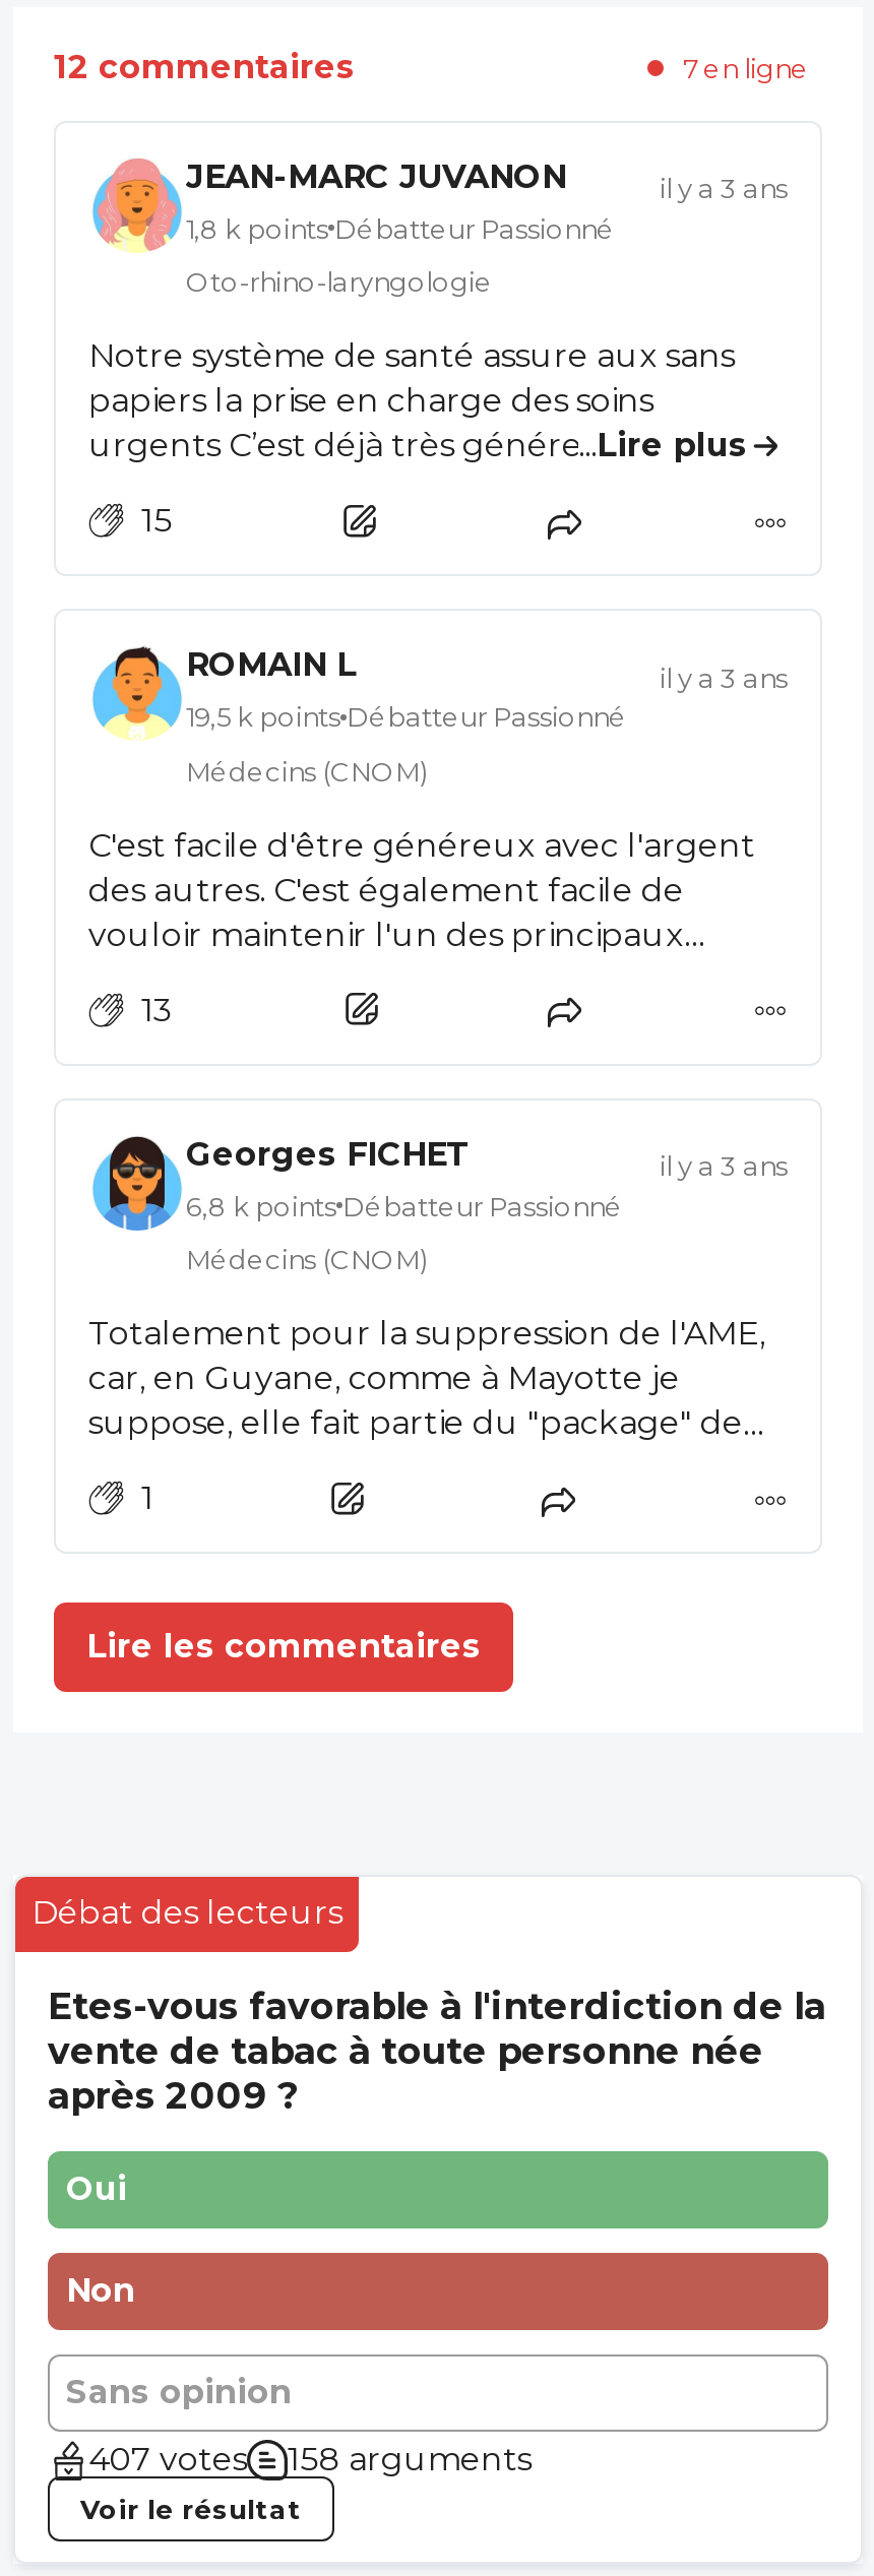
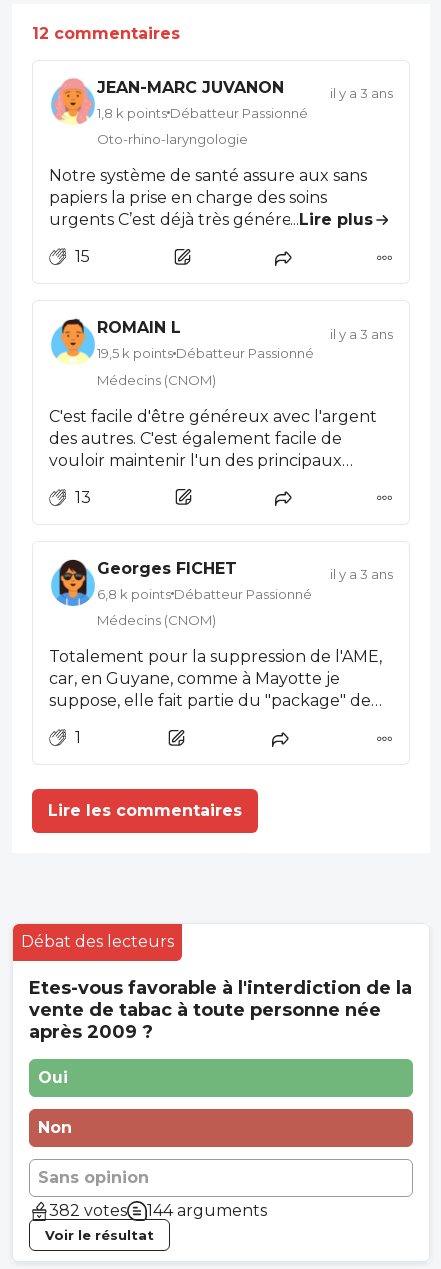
- 7 en ligne

- 407 votes
+ 382 votes

- 158 arguments
+ 144 arguments
